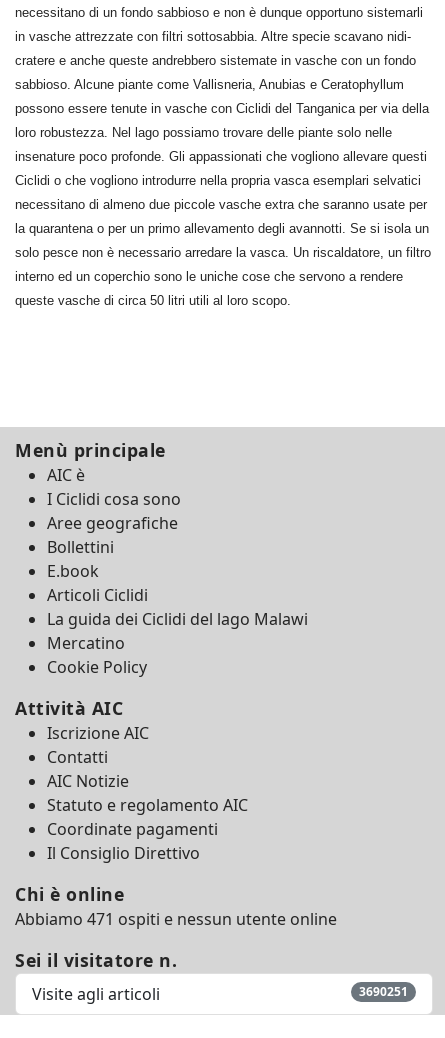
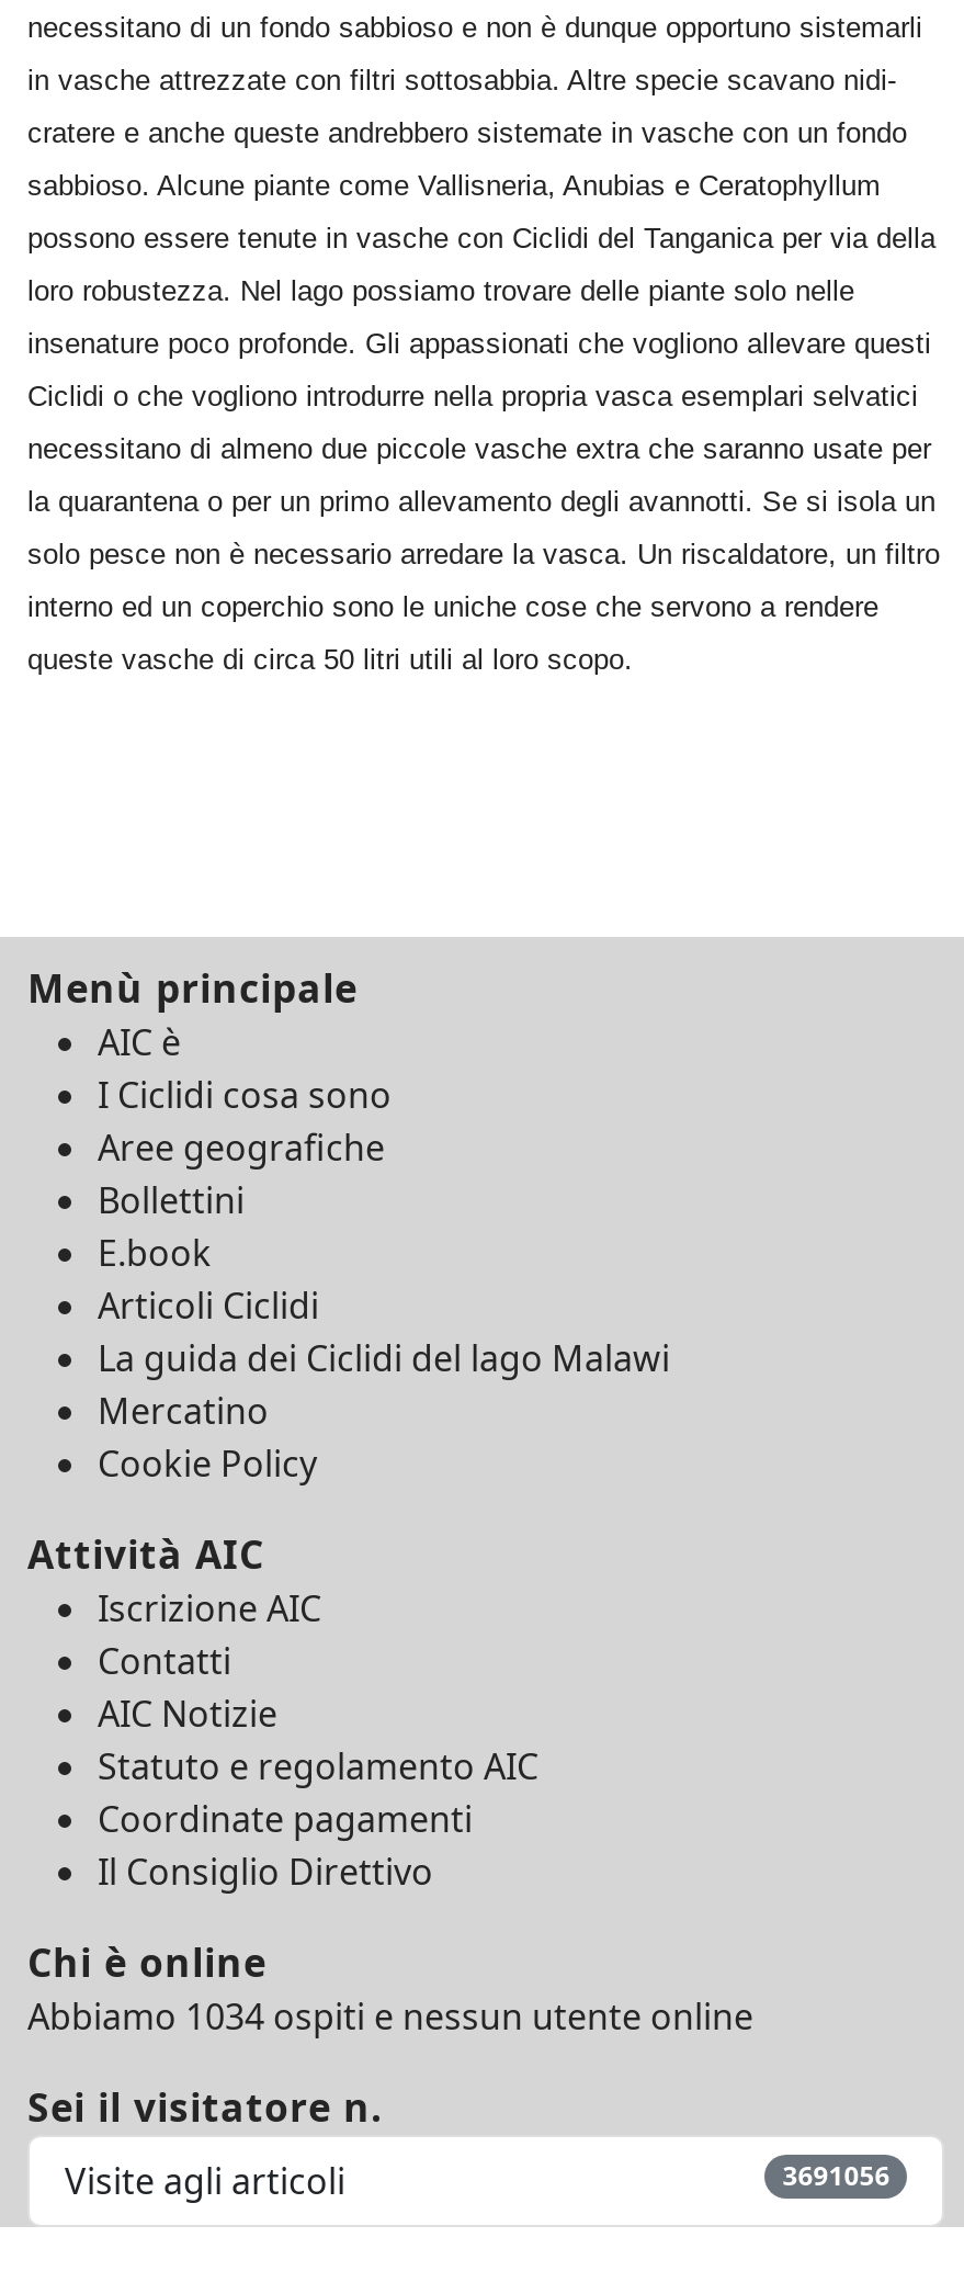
- Abbiamo 471 ospiti e nessun utente online
+ Abbiamo 1034 ospiti e nessun utente online

- 3690251
+ 3691056
